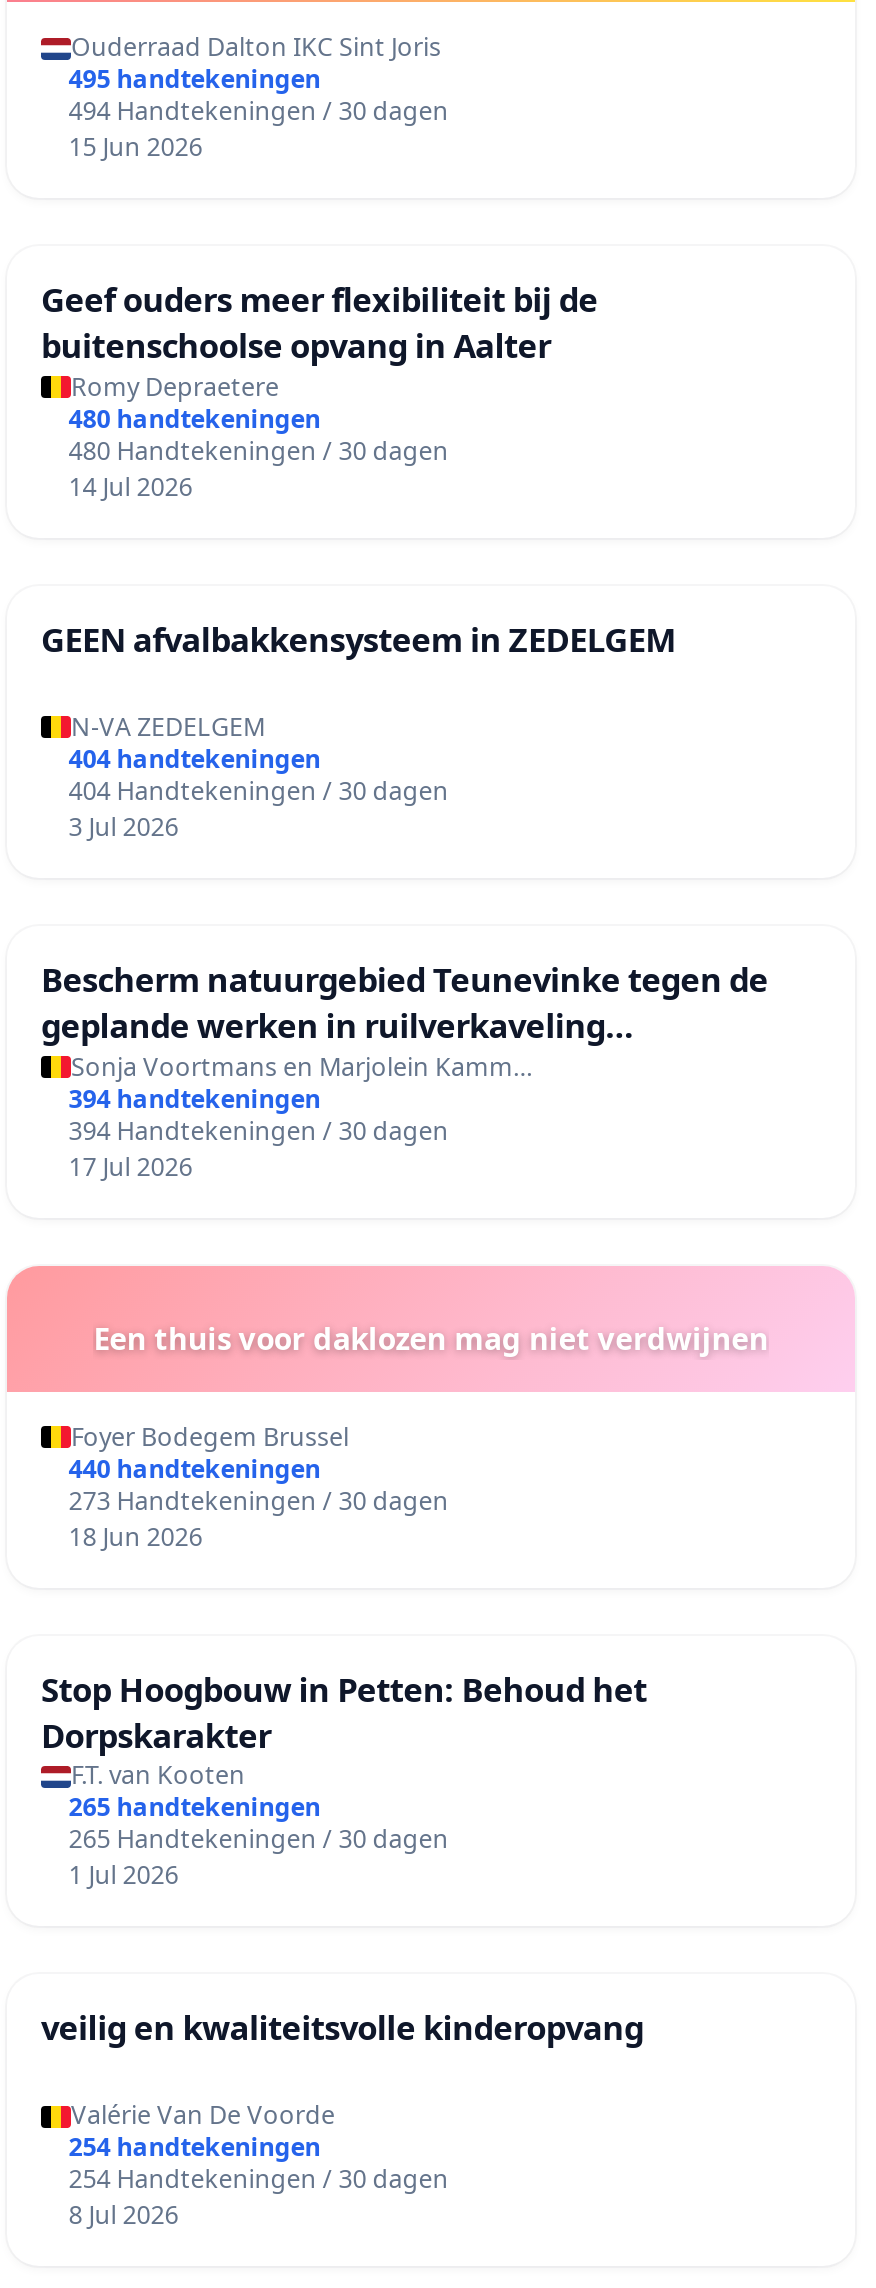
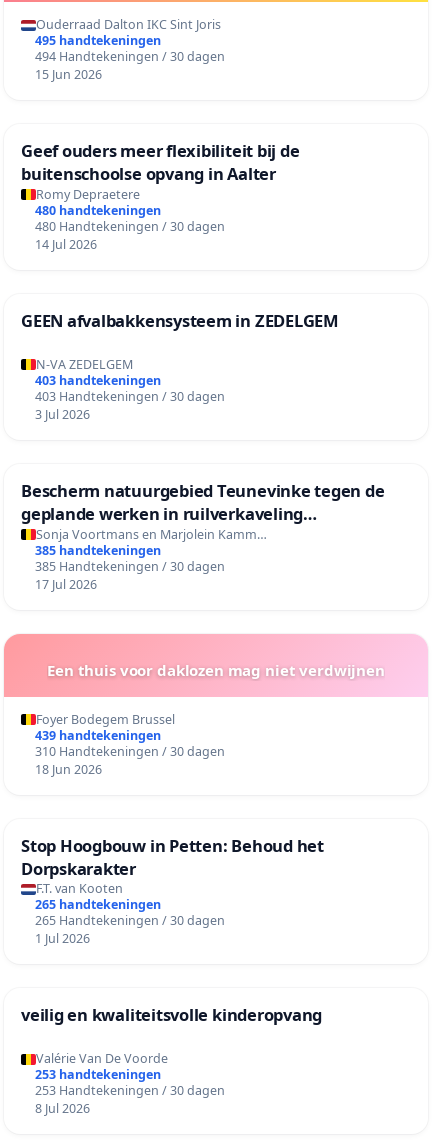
- 404 handtekeningen
+ 403 handtekeningen

- 404 Handtekeningen / 30 dagen
+ 403 Handtekeningen / 30 dagen

- 394 handtekeningen
+ 385 handtekeningen

- 394 Handtekeningen / 30 dagen
+ 385 Handtekeningen / 30 dagen

- 440 handtekeningen
+ 439 handtekeningen

- 273 Handtekeningen / 30 dagen
+ 310 Handtekeningen / 30 dagen

- 254 handtekeningen
+ 253 handtekeningen

- 254 Handtekeningen / 30 dagen
+ 253 Handtekeningen / 30 dagen
